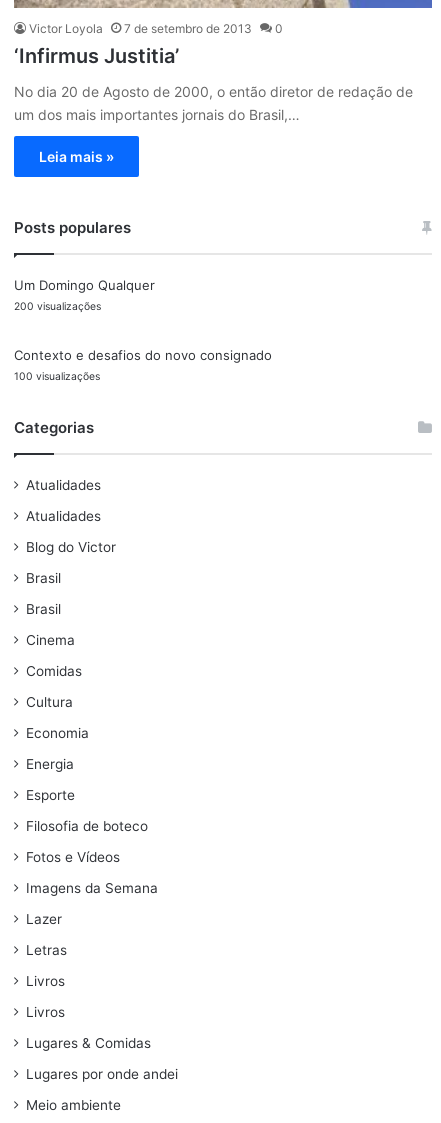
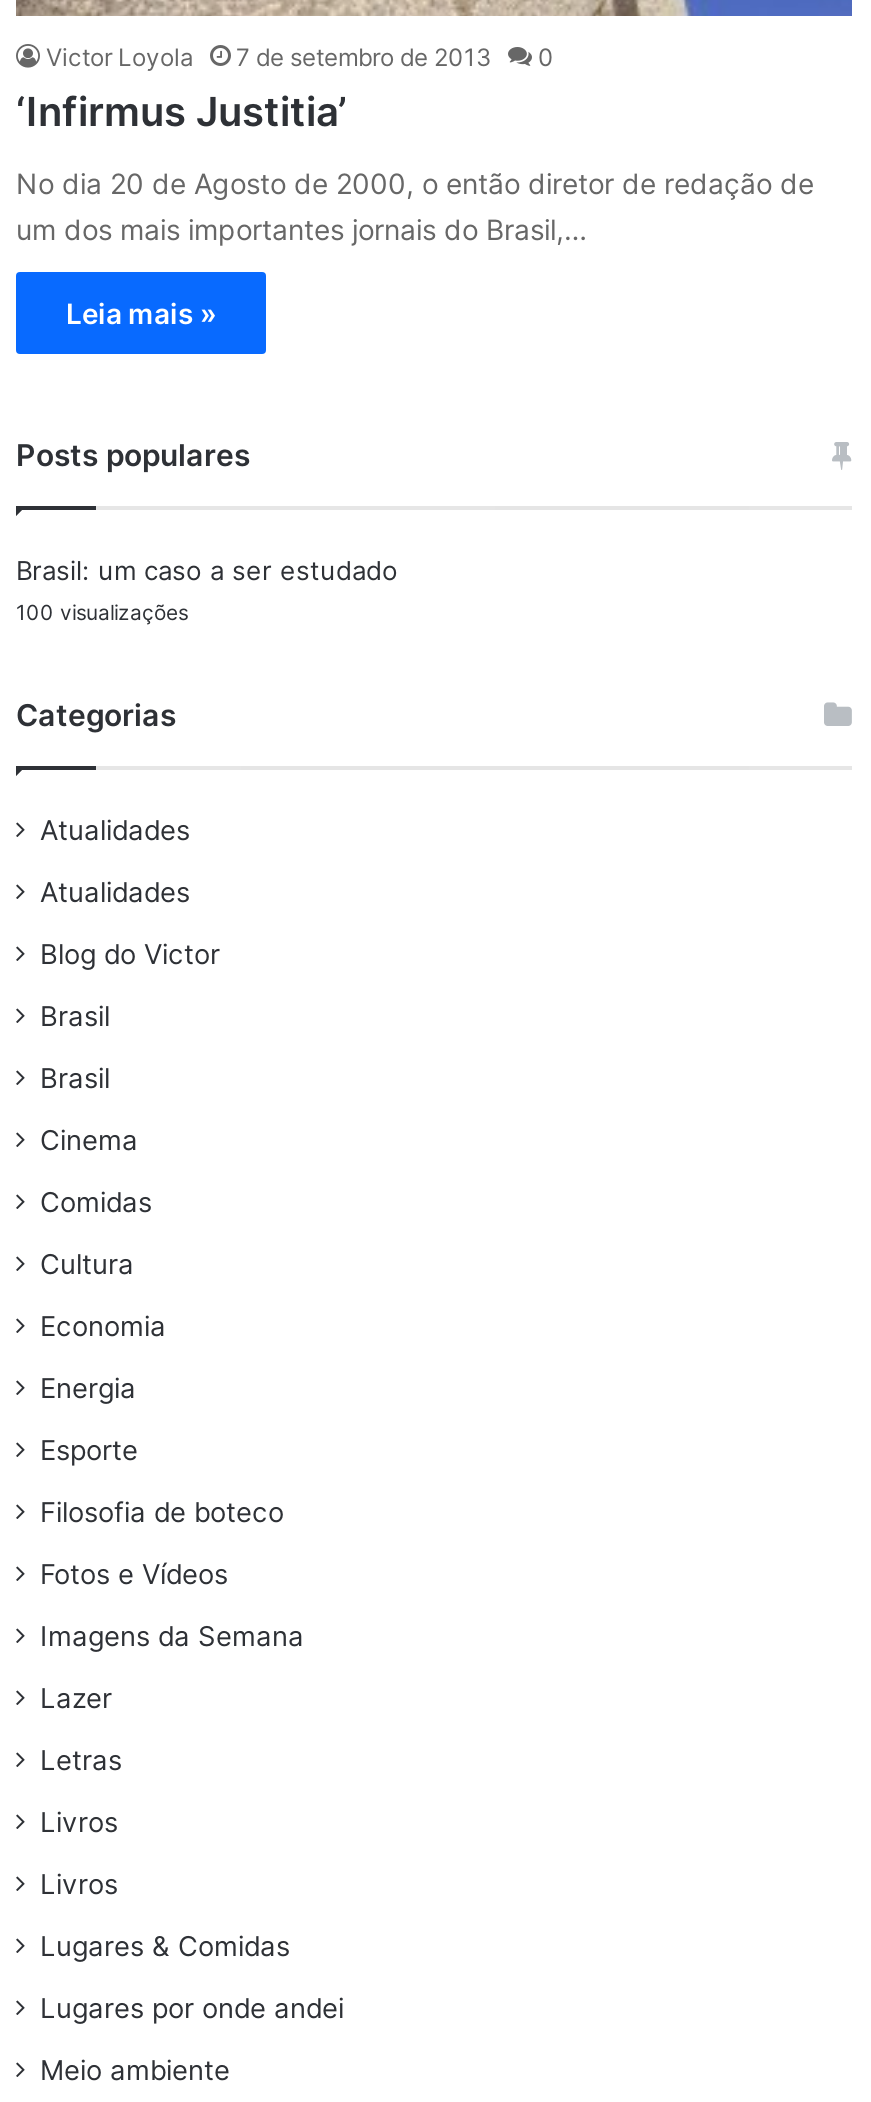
- Um Domingo Qualquer
- 200 visualizações
- Contexto e desafios do novo consignado
+ Brasil: um caso a ser estudado
